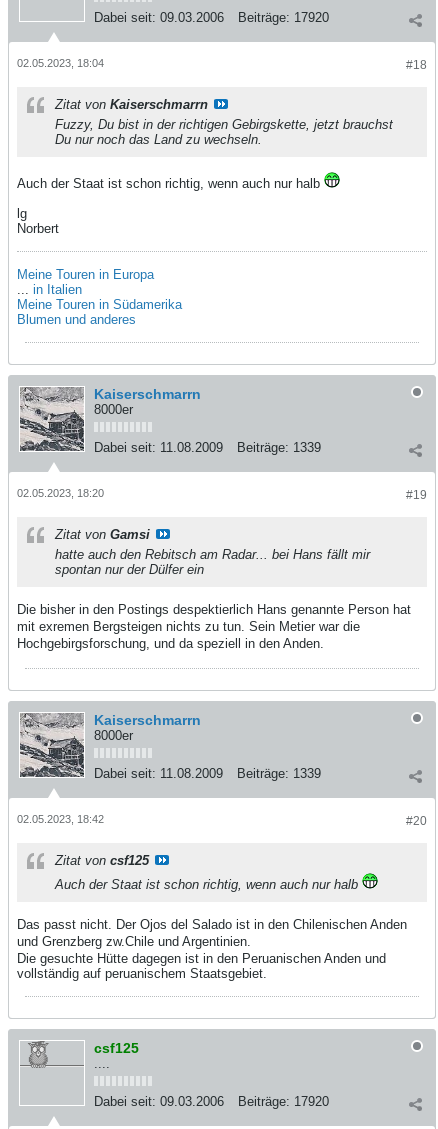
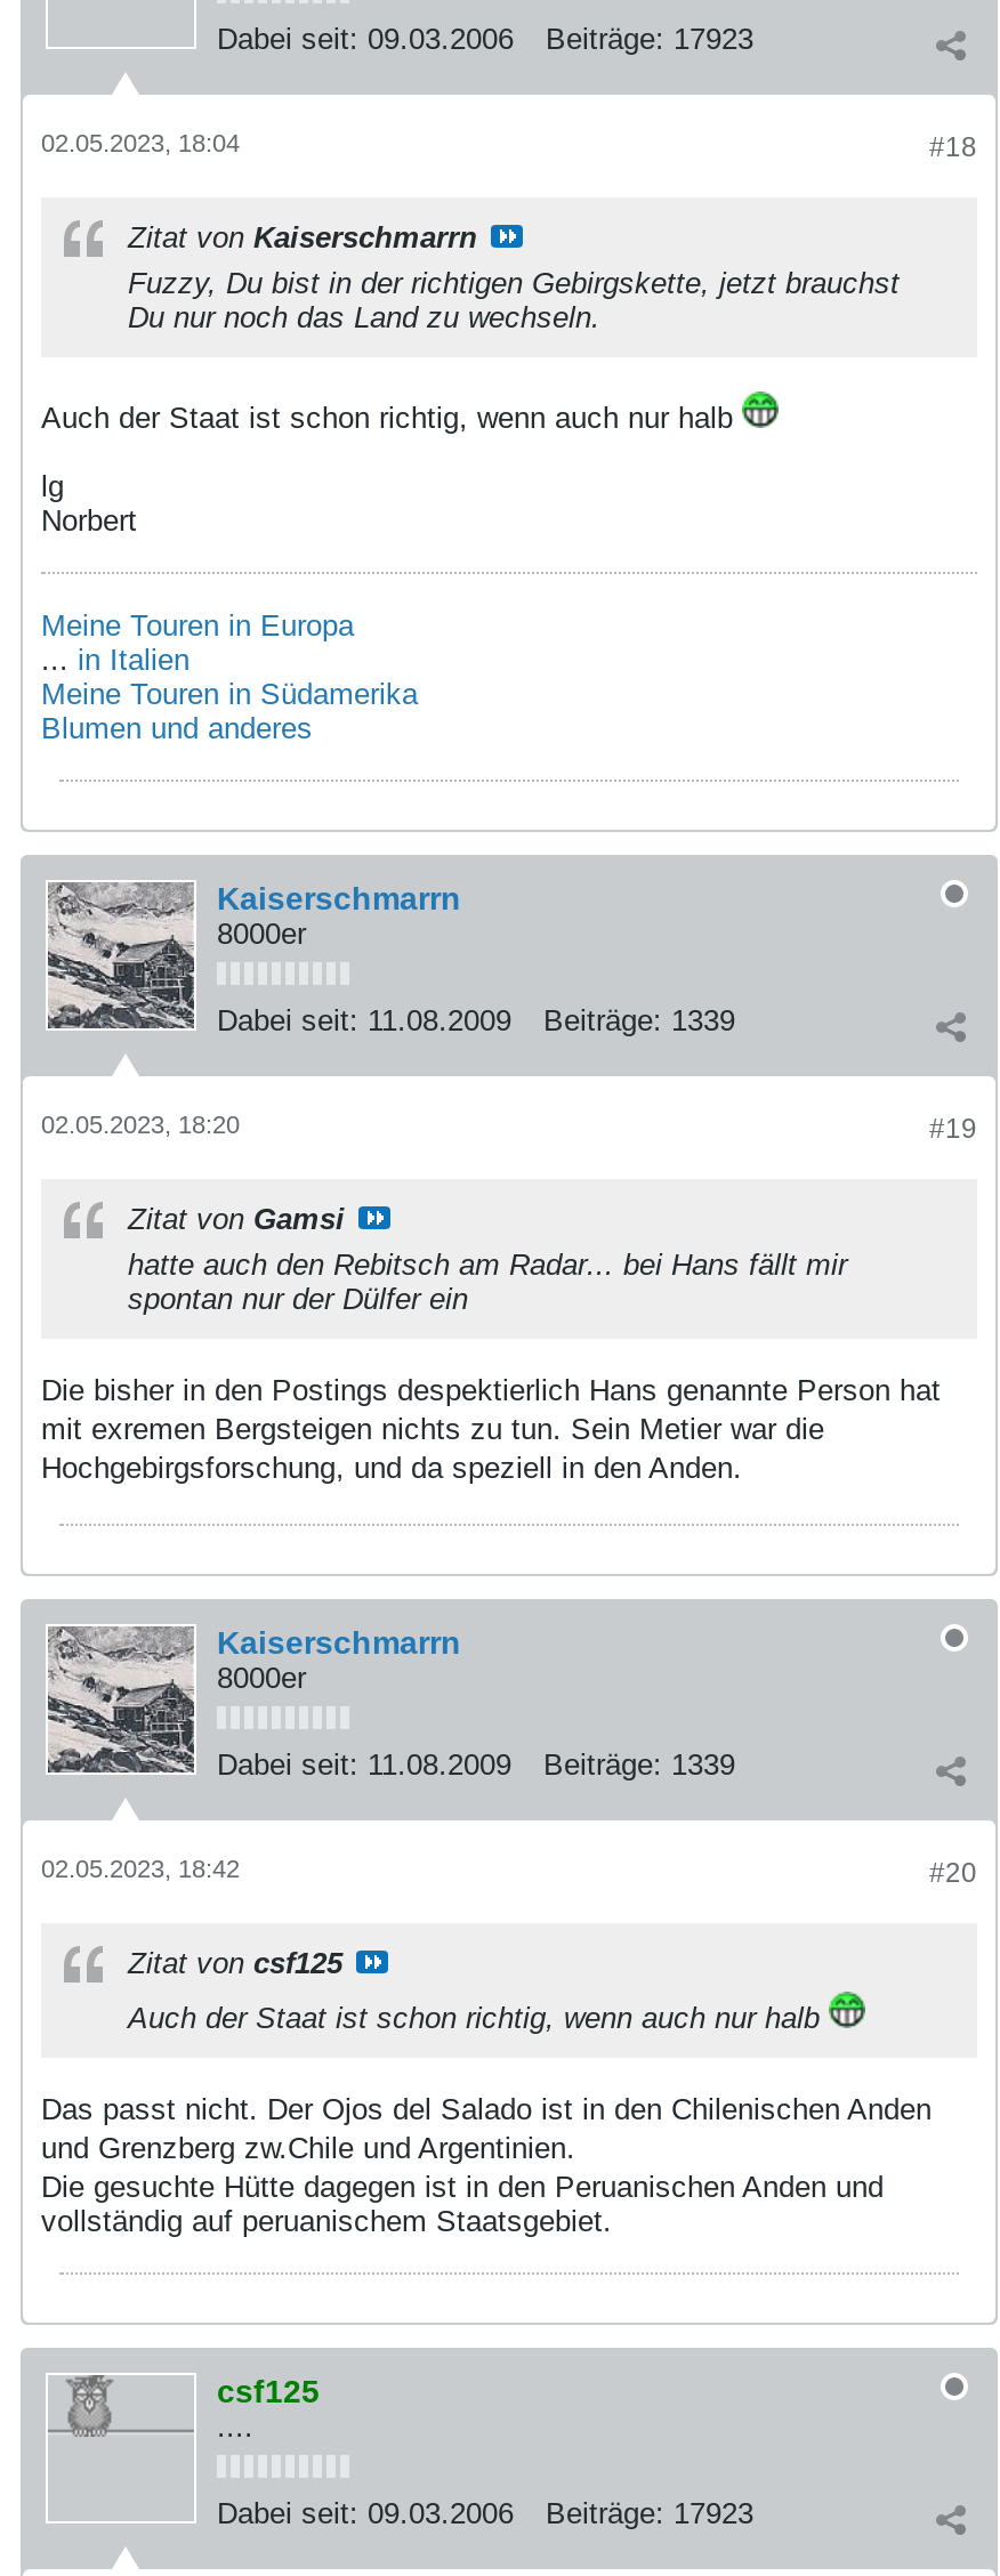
- Dabei seit: 09.03.2006 Beiträge: 17920
+ Dabei seit: 09.03.2006 Beiträge: 17923

- Dabei seit: 09.03.2006 Beiträge: 17920
+ Dabei seit: 09.03.2006 Beiträge: 17923
